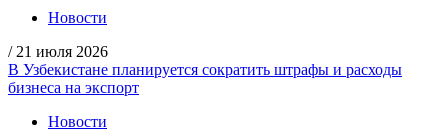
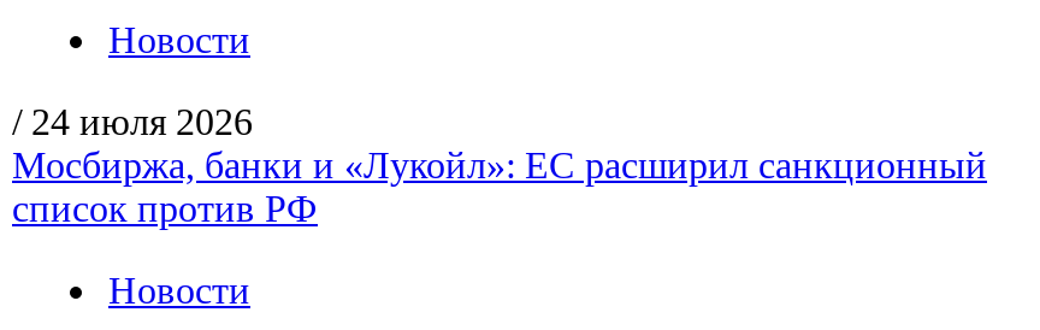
- / 21 июля 2026
- В Узбекистане планируется сократить штрафы и расходы
- бизнеса на экспорт
+ / 24 июля 2026
+ Мосбиржа, банки и «Лукойл»: ЕС расширил санкционный
+ список против РФ
